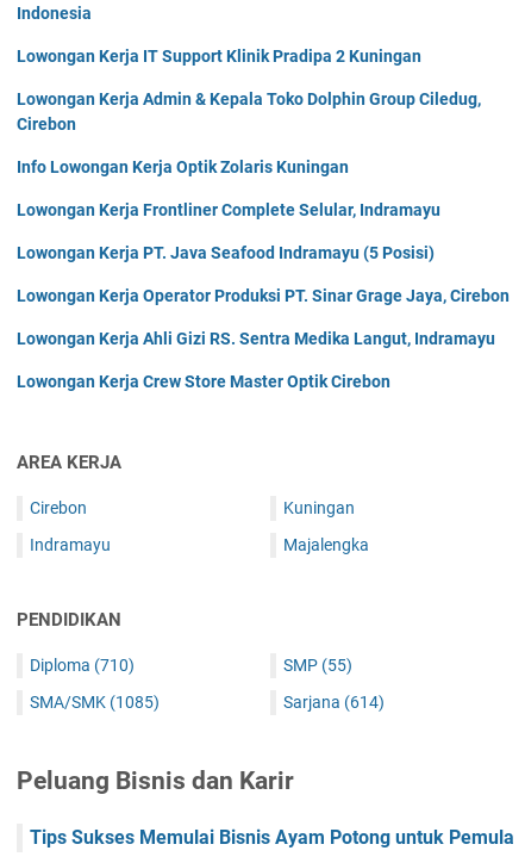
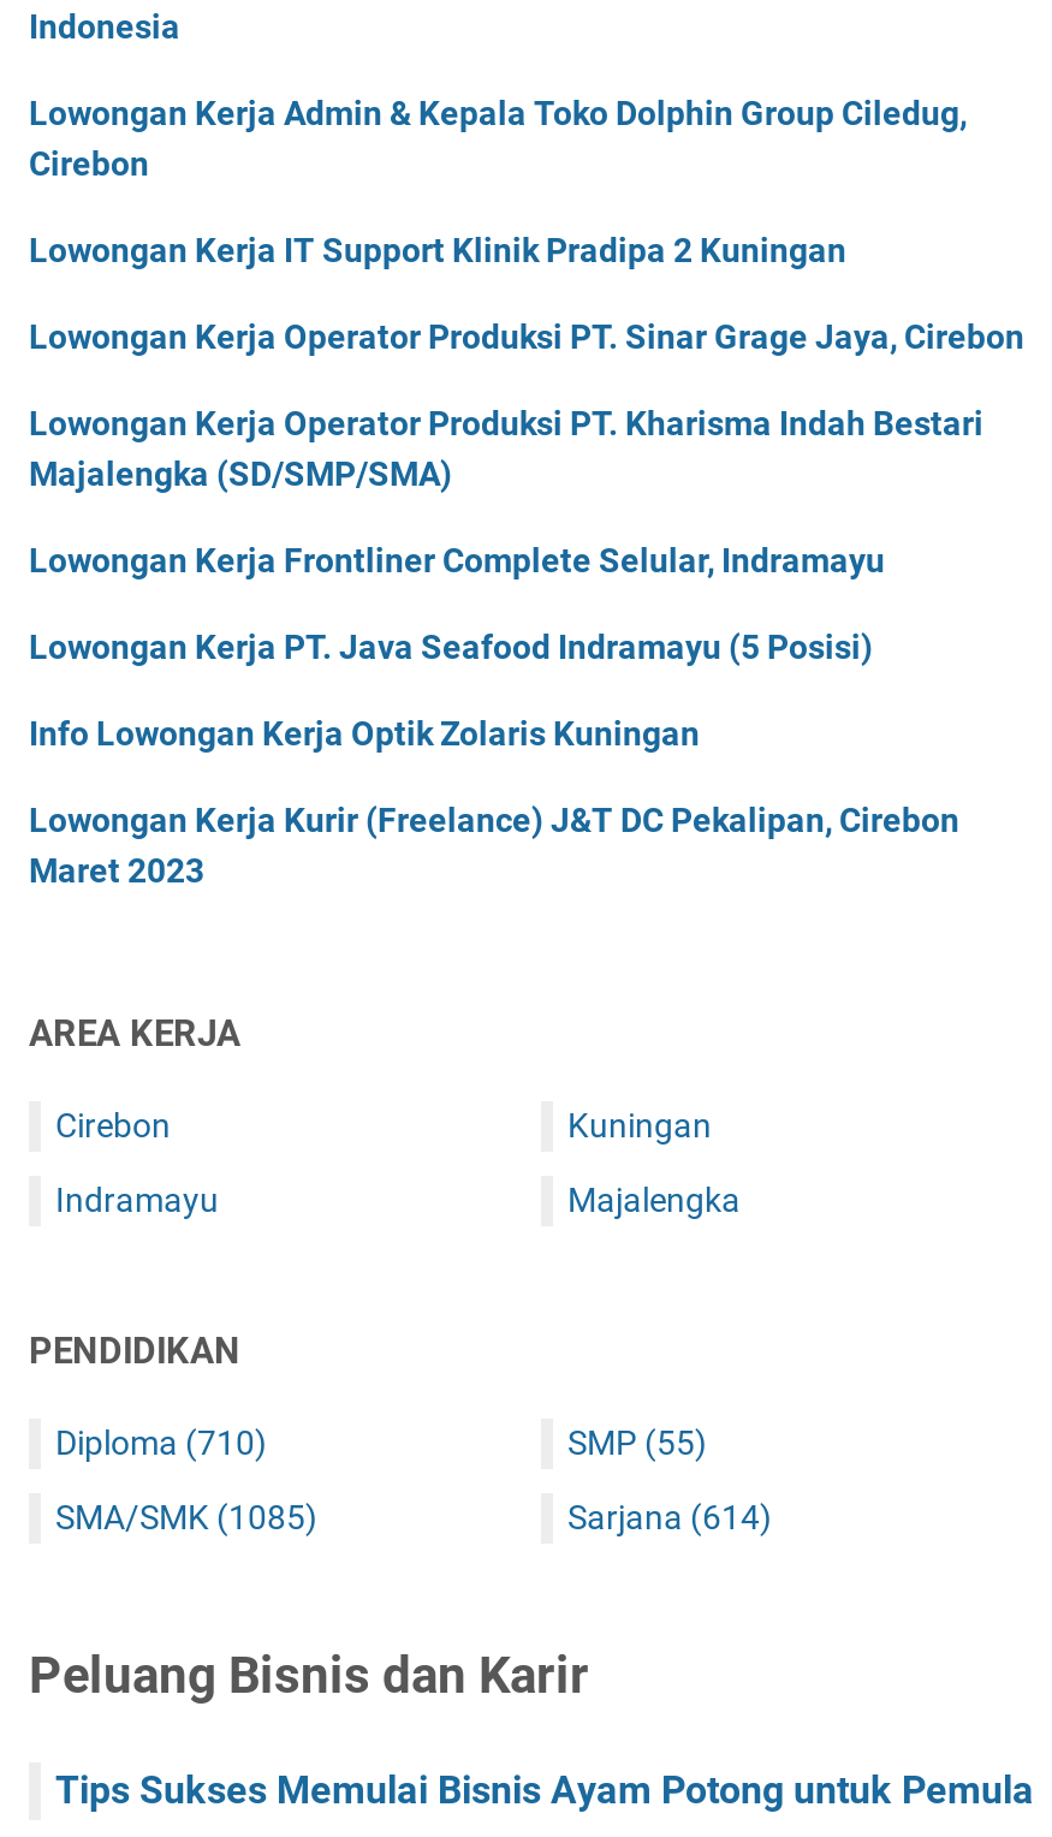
moved down: Lowongan Kerja IT Support Klinik Pradipa 2 Kuningan

moved up: Lowongan Kerja Admin & Kepala Toko Dolphin Group Ciledug, | Cirebon

+ Lowongan Kerja Operator Produksi PT. Kharisma Indah Bestari
+ Majalengka (SD/SMP/SMA)

moved down: Info Lowongan Kerja Optik Zolaris Kuningan

moved up: Lowongan Kerja Operator Produksi PT. Sinar Grage Jaya, Cirebon

- Lowongan Kerja Ahli Gizi RS. Sentra Medika Langut, Indramayu
- Lowongan Kerja Crew Store Master Optik Cirebon
+ Lowongan Kerja Kurir (Freelance) J&T DC Pekalipan, Cirebon
+ Maret 2023
